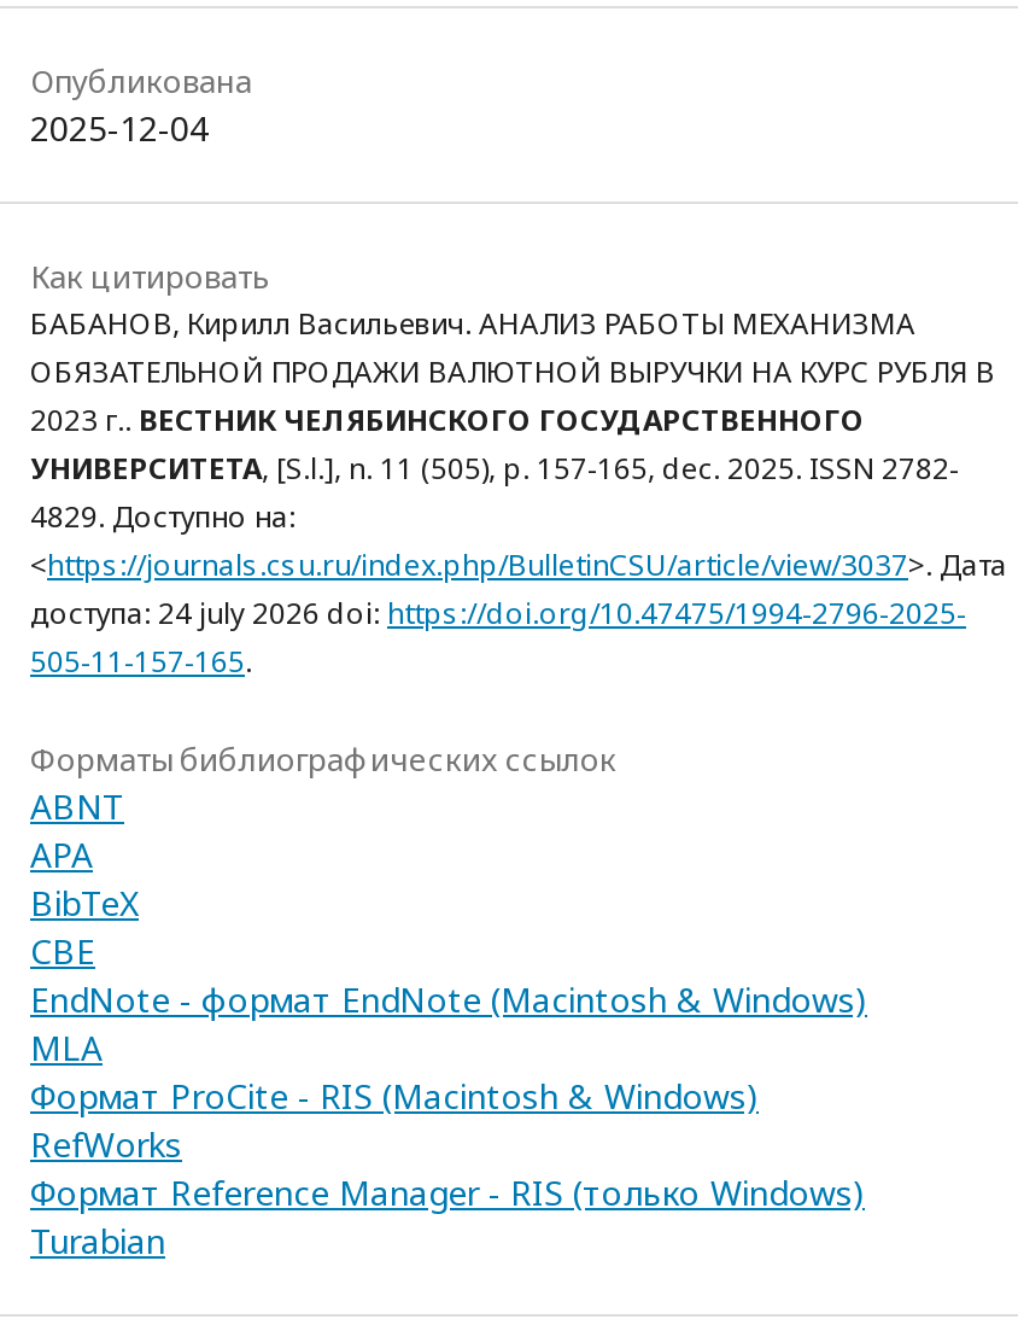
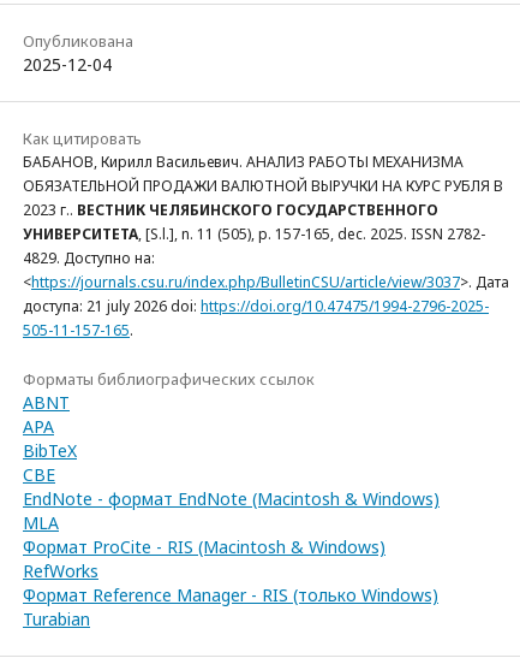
- доступа: 24 july 2026 doi: https://doi.org/10.47475/1994-2796-2025-
+ доступа: 21 july 2026 doi: https://doi.org/10.47475/1994-2796-2025-
